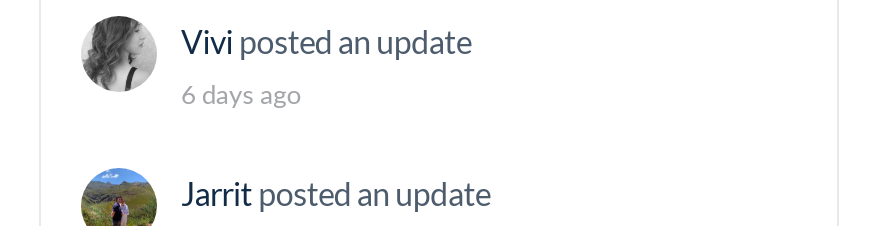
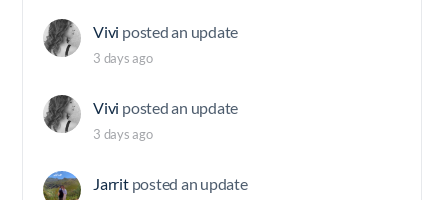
- 6 days ago
+ 3 days ago
+ Vivi posted an update
+ 3 days ago
